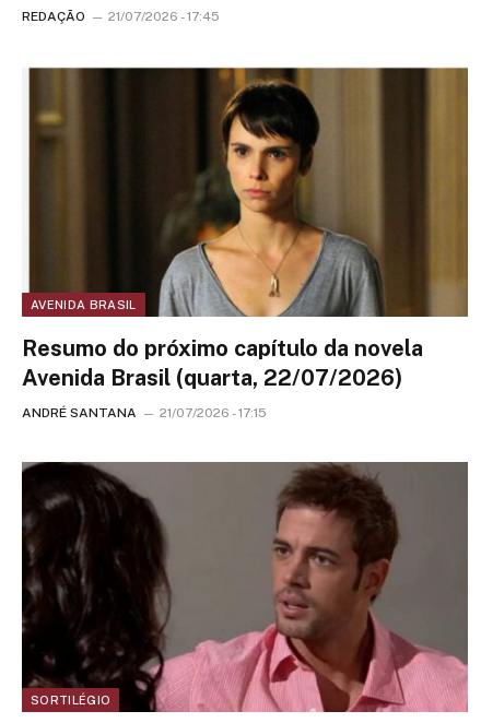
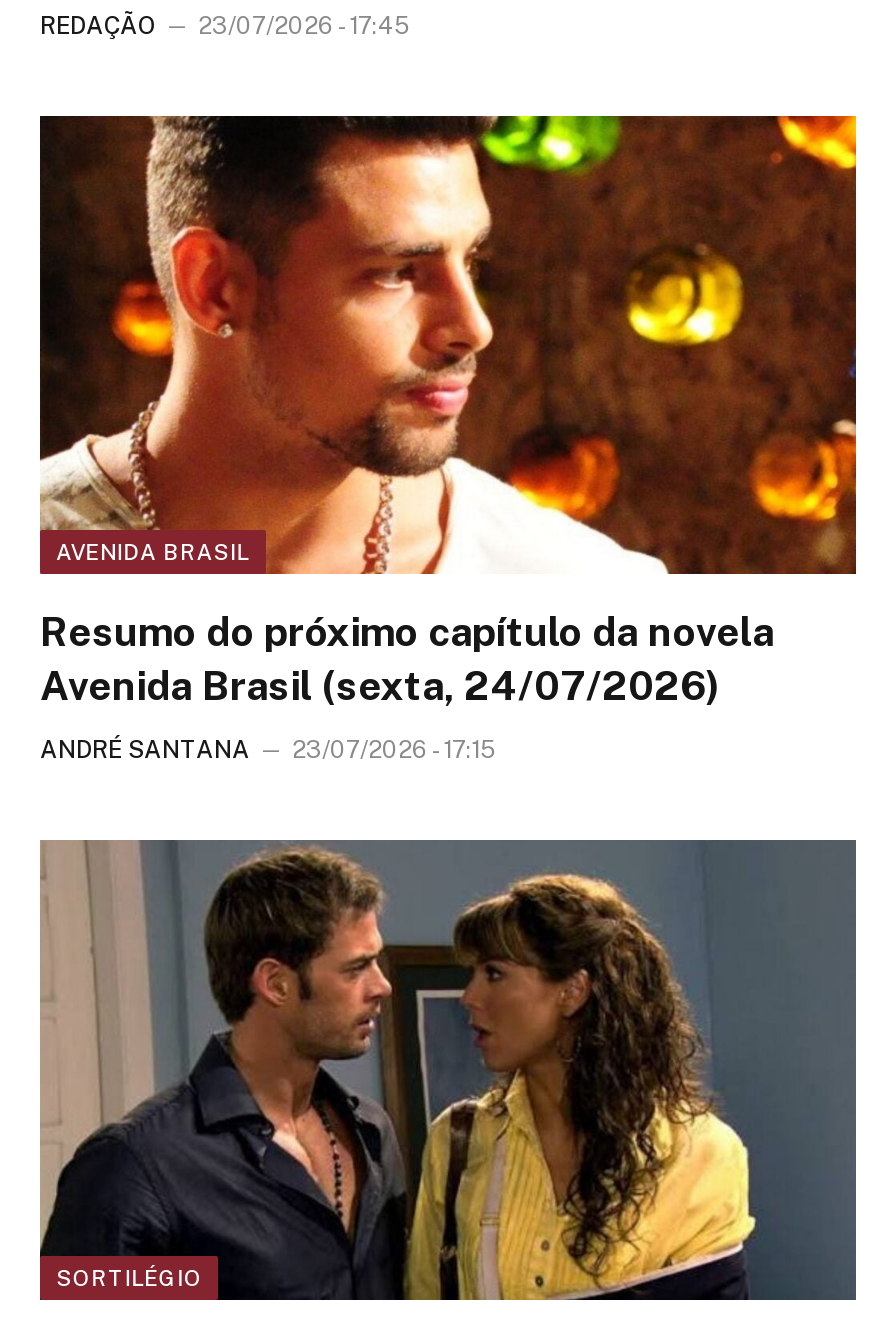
- REDAÇÃO 21/07/2026 - 17:45
+ REDAÇÃO 23/07/2026 - 17:45

- [image]
+ [image]

- Avenida Brasil (quarta, 22/07/2026)
+ Avenida Brasil (sexta, 24/07/2026)

- ANDRÉ SANTANA 21/07/2026 - 17:15
+ ANDRÉ SANTANA 23/07/2026 - 17:15

- [image]
+ [image]
